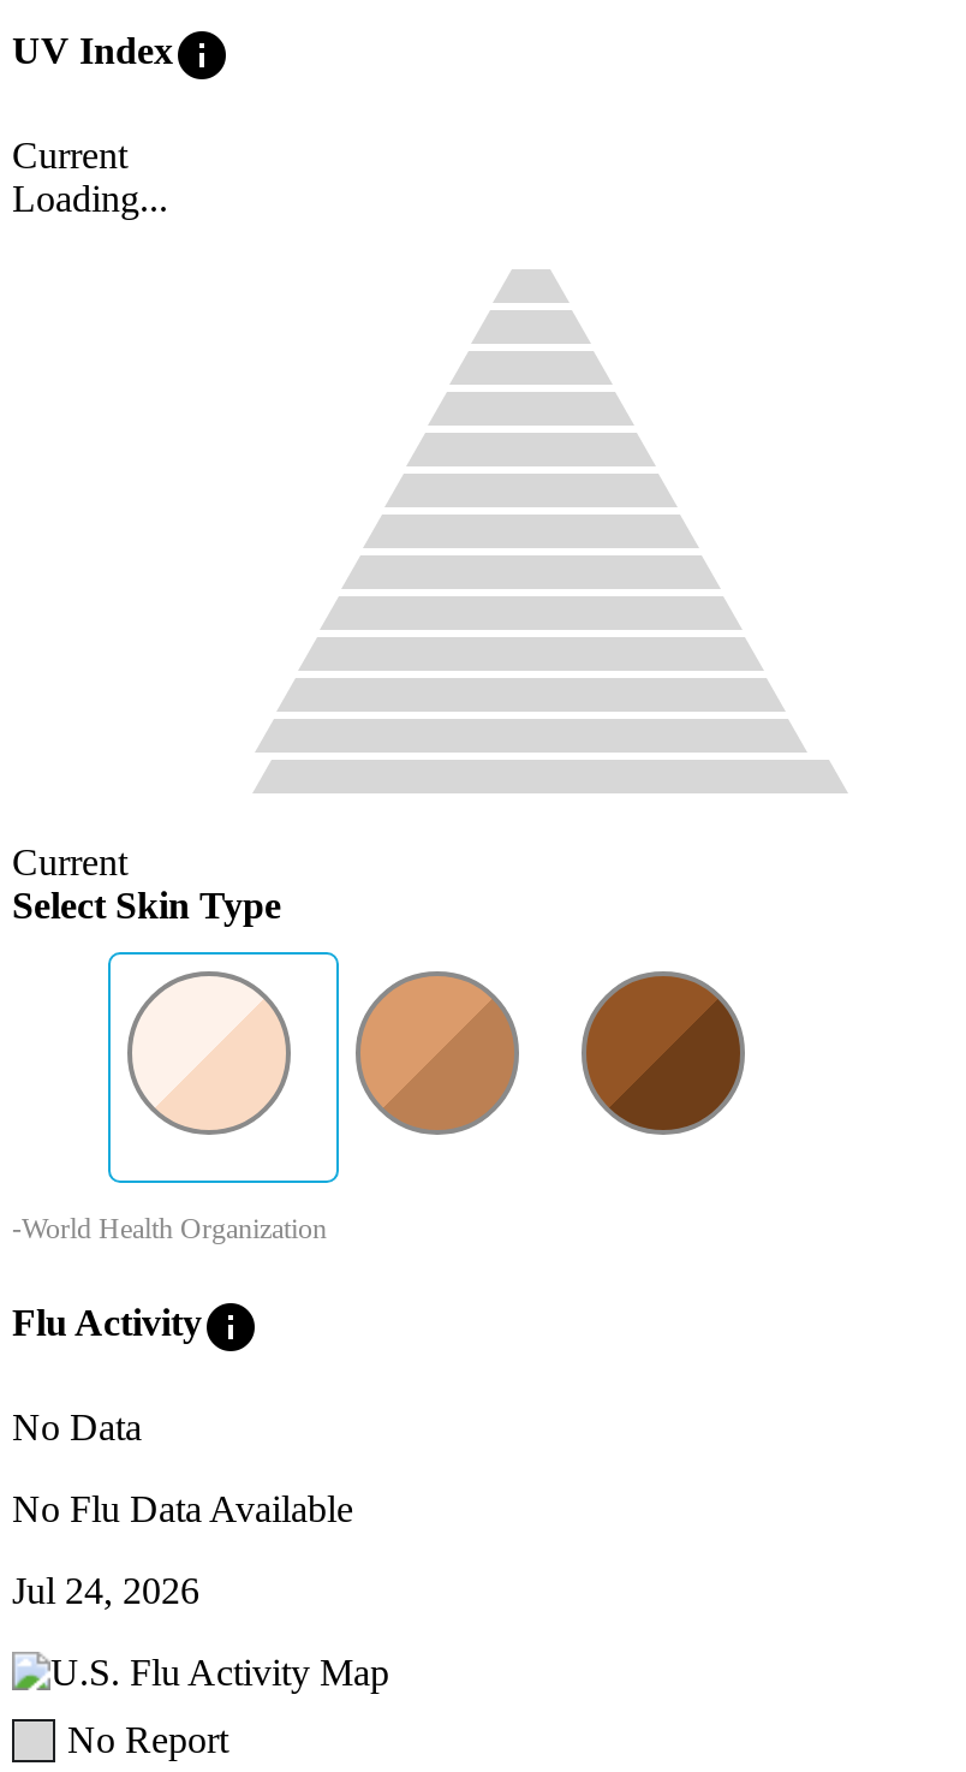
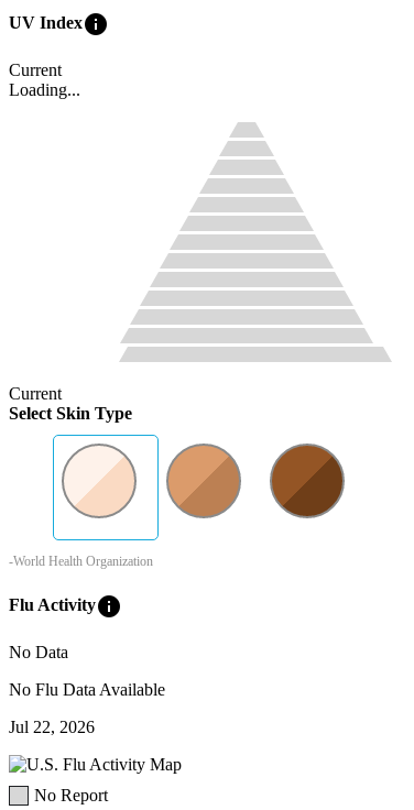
- Jul 24, 2026
+ Jul 22, 2026
